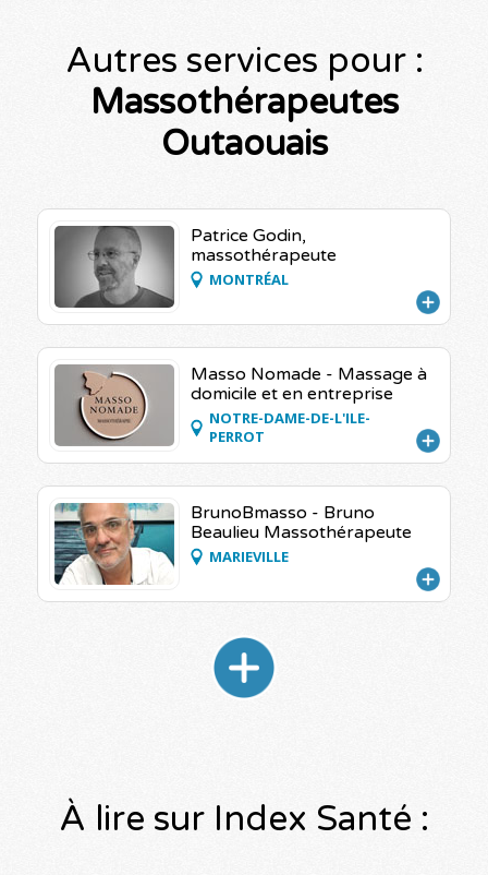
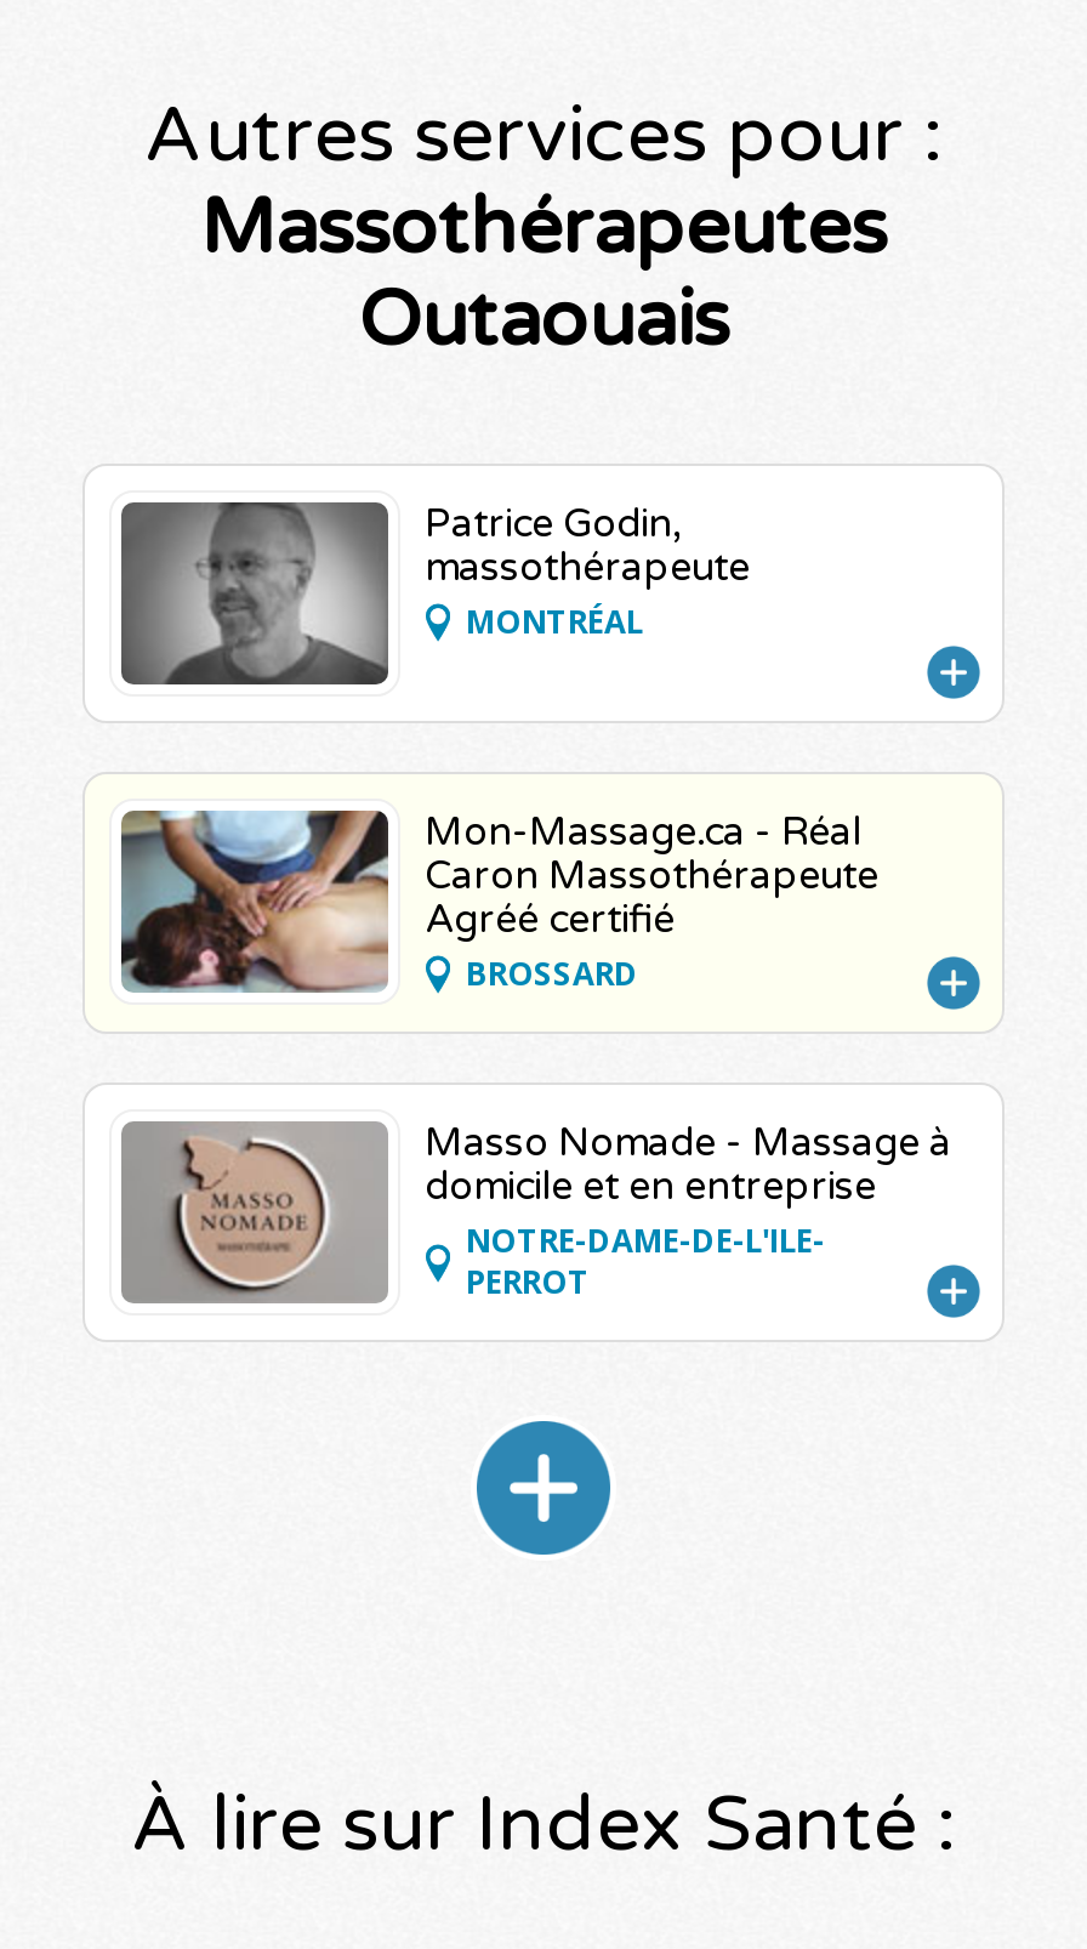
+ [image]
+ Mon-Massage.ca - Réal
+ Caron Massothérapeute
+ Agréé certifié
+ BROSSARD

moved down: [image] | Masso Nomade - Massage à | domicile et en entreprise | NOTRE-DAME-DE-L'ILE- | PERROT

- [image]
- BrunoBmasso - Bruno
- Beaulieu Massothérapeute
- MARIEVILLE
